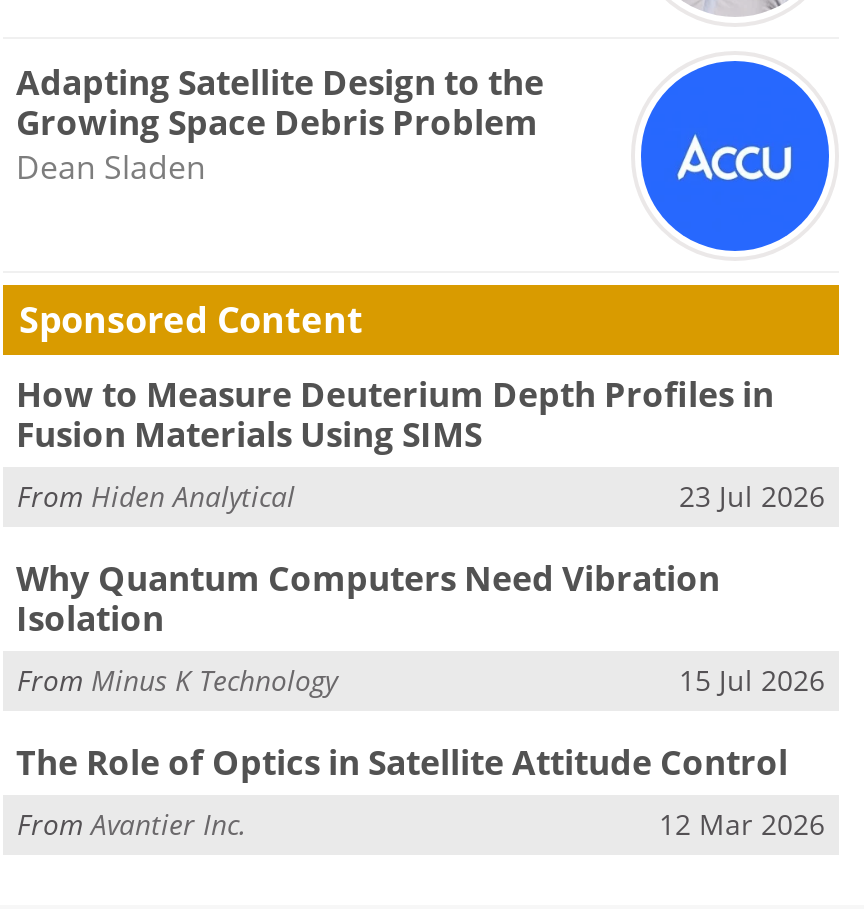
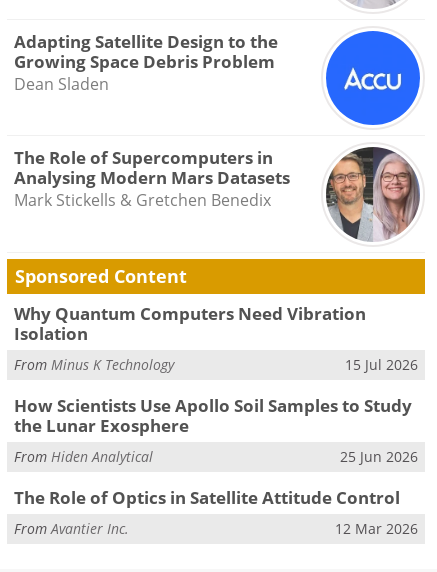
+ [image]
+ The Role of Supercomputers in
+ Analysing Modern Mars Datasets
+ Mark Stickells & Gretchen Benedix

- How to Measure Deuterium Depth Profiles in
- Fusion Materials Using SIMS
- 23 Jul 2026

moved down: From Hiden Analytical

+ How Scientists Use Apollo Soil Samples to Study
+ the Lunar Exosphere
+ 25 Jun 2026
